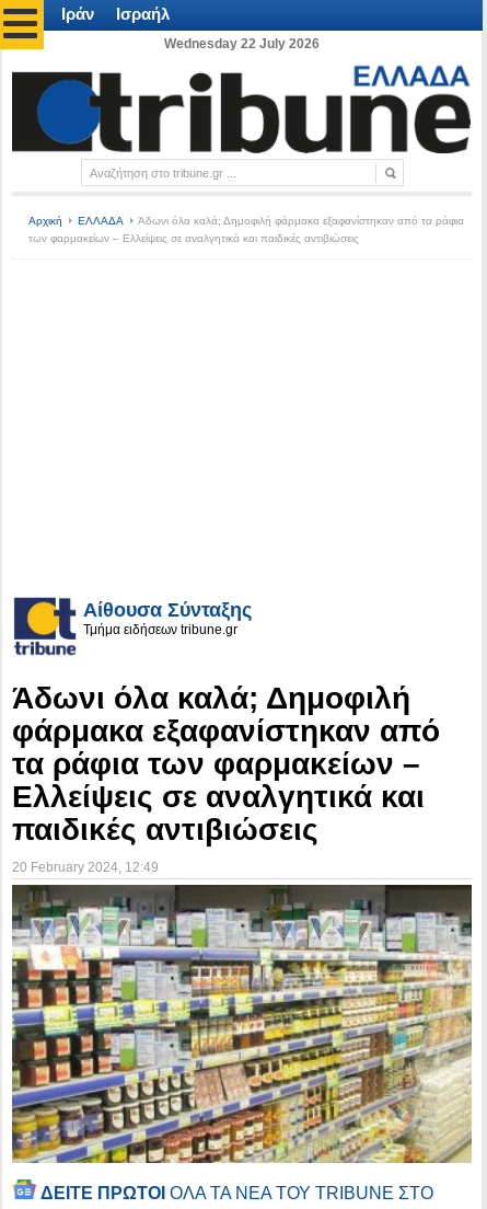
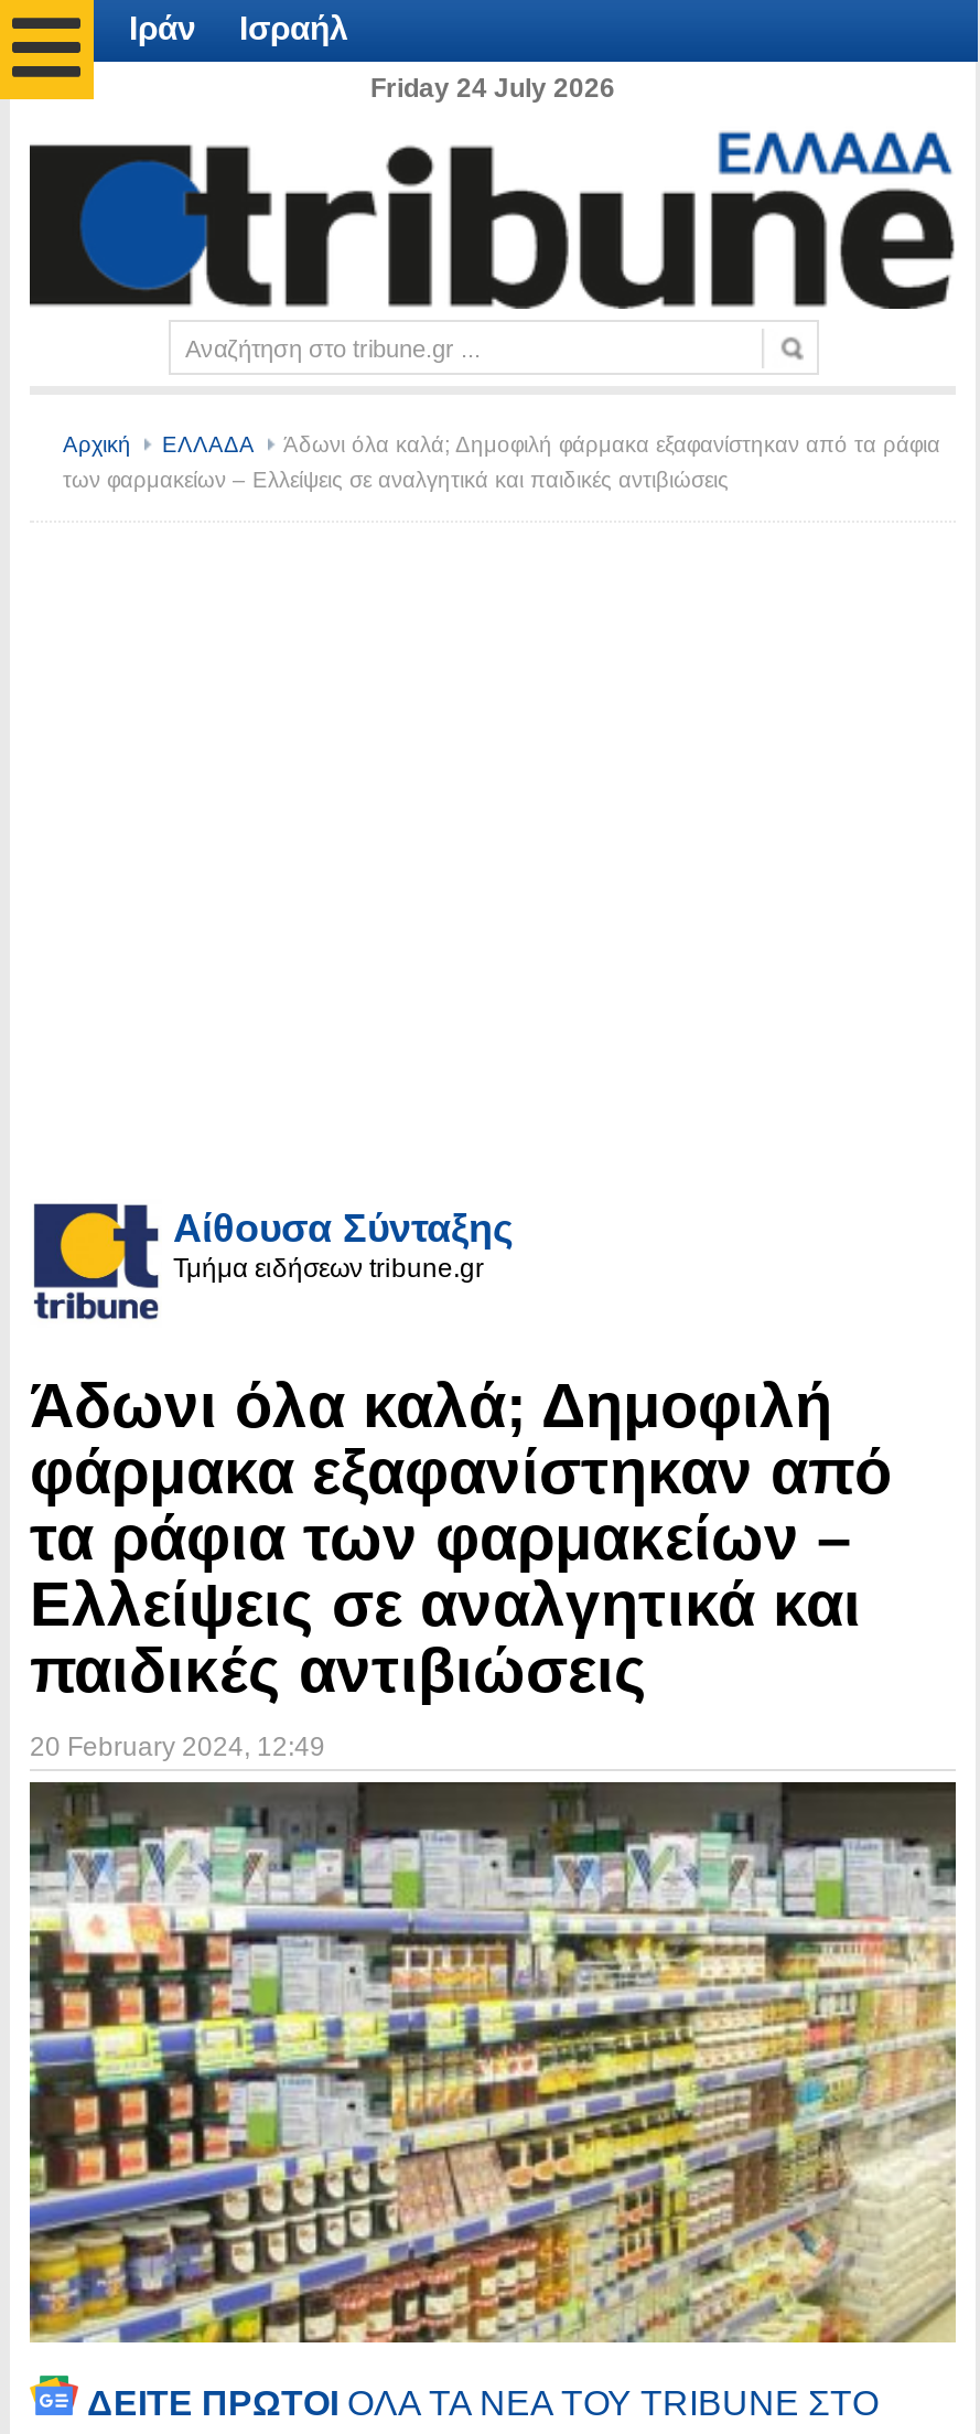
- Wednesday 22 July 2026
+ Friday 24 July 2026
